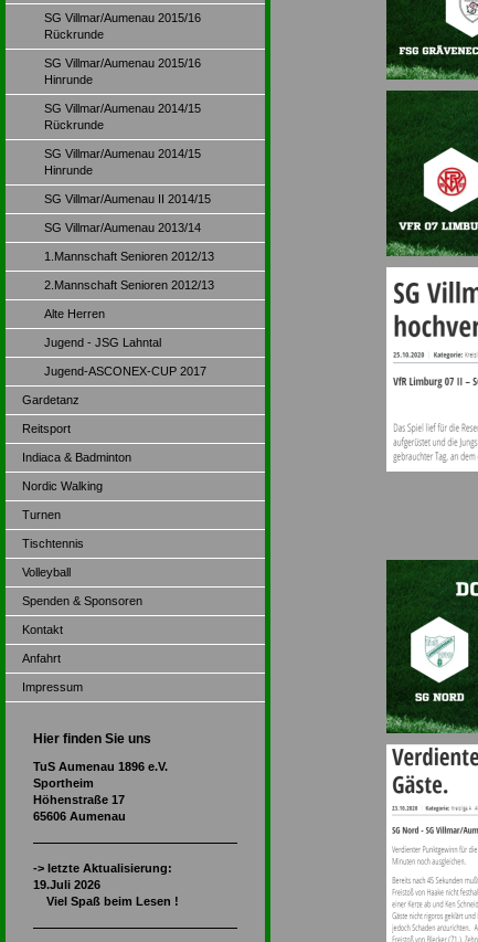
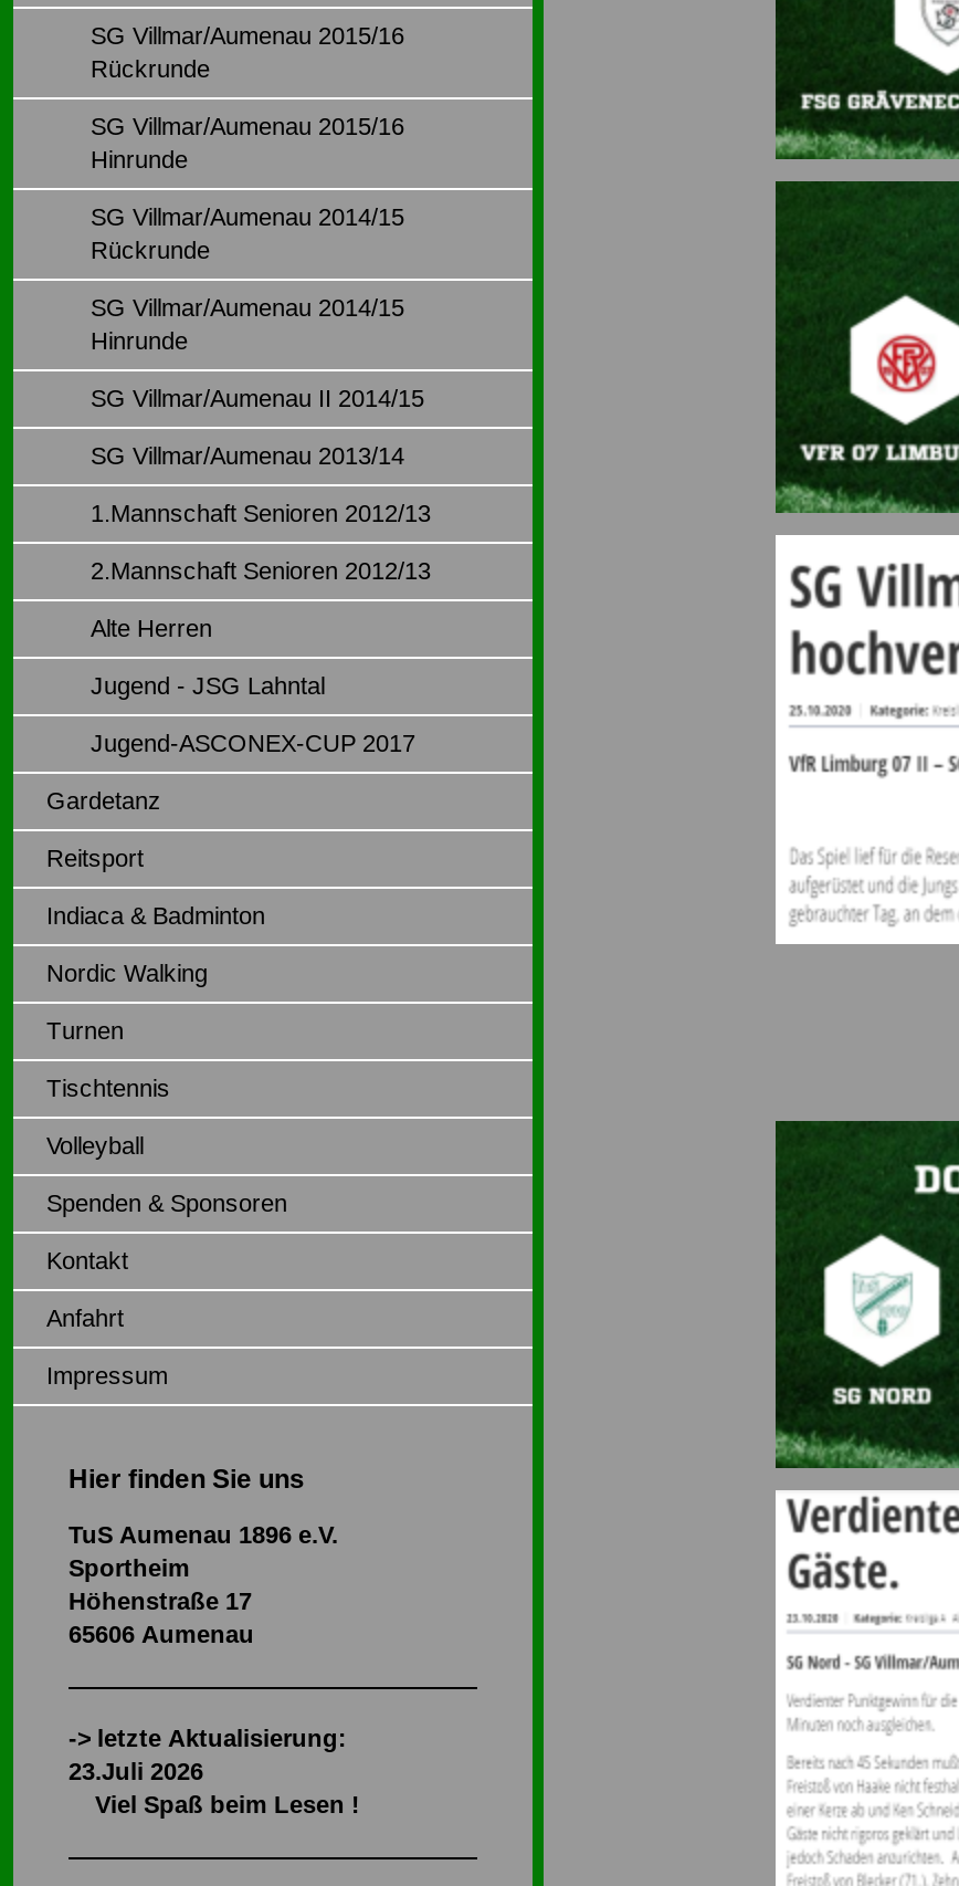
- 19.Juli 2026
+ 23.Juli 2026
